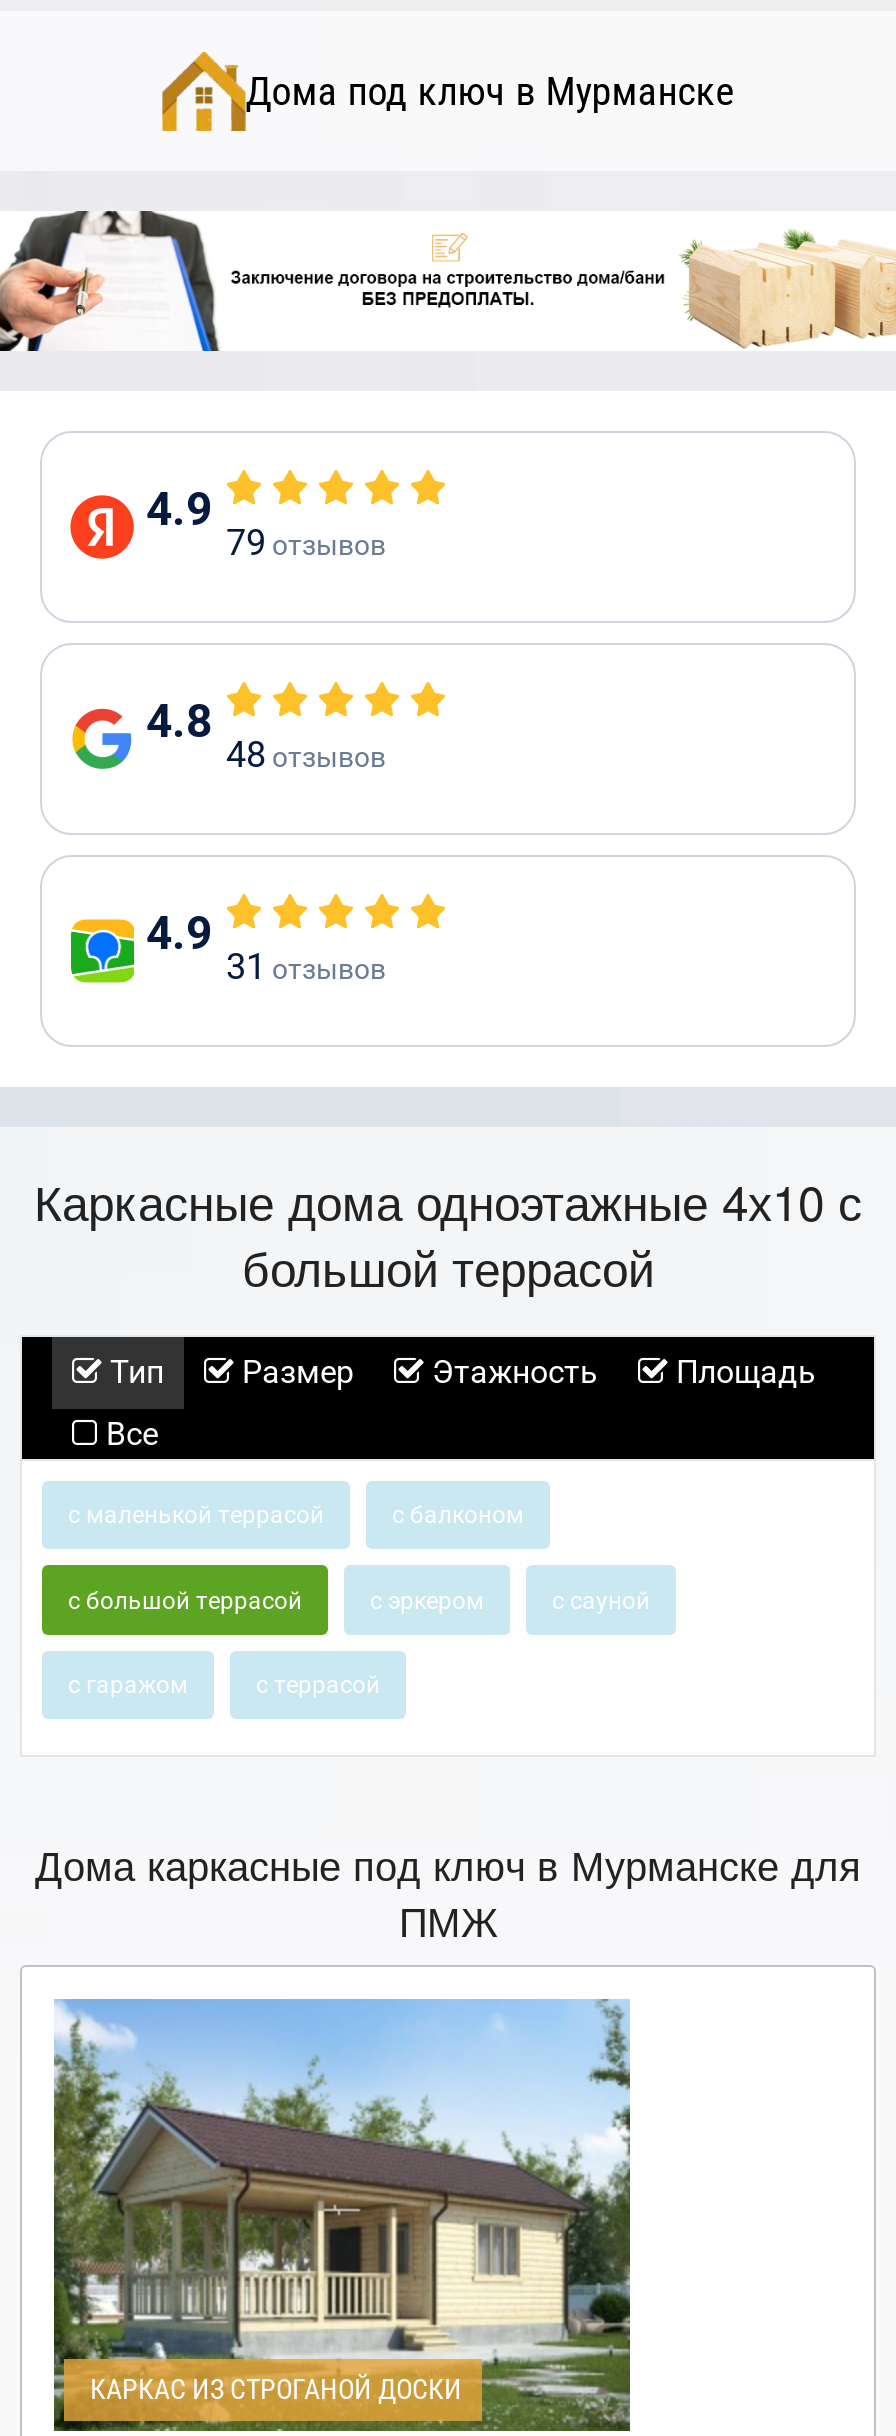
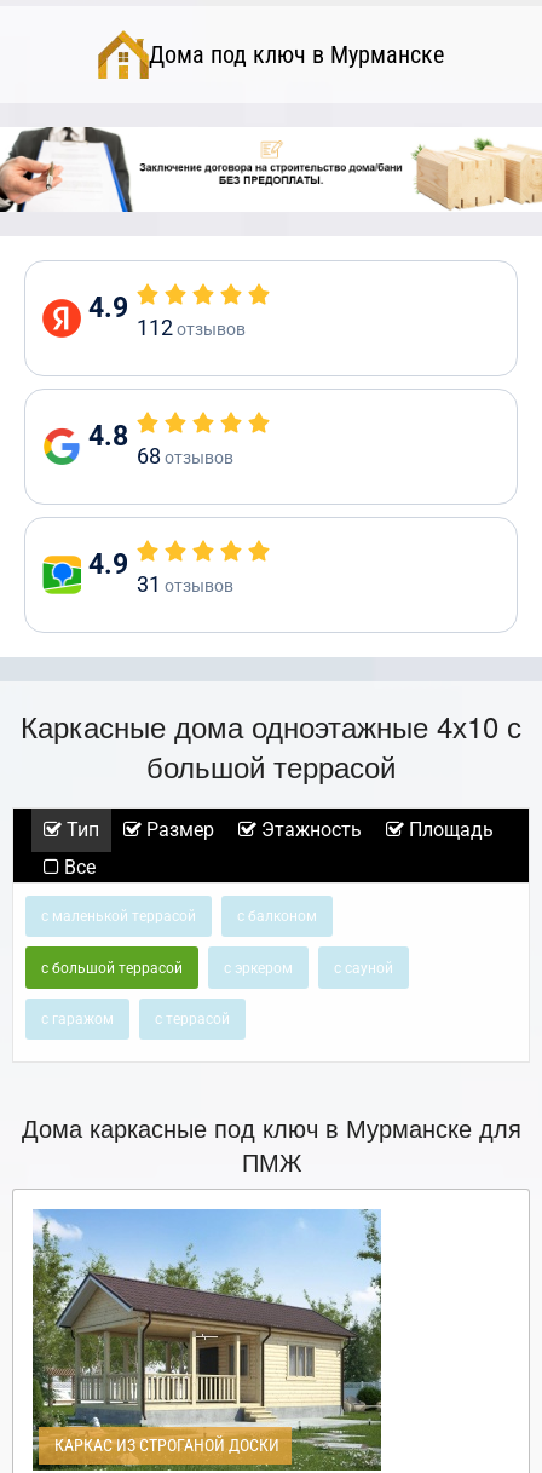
- 79 отзывов
+ 112 отзывов

- 48 отзывов
+ 68 отзывов
